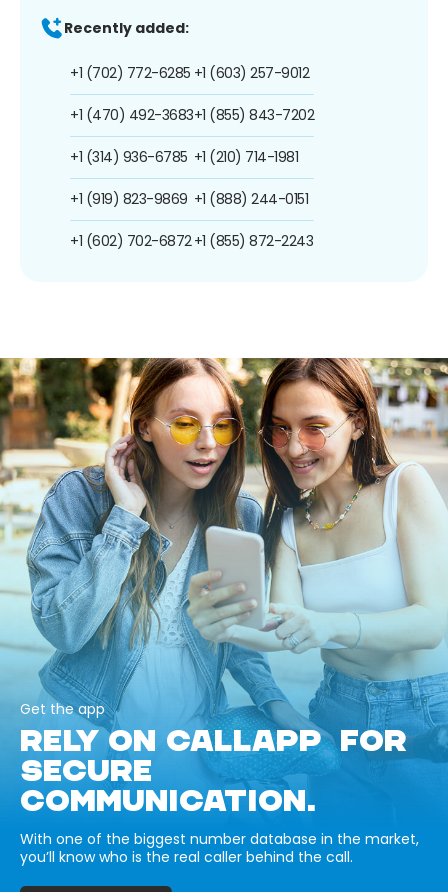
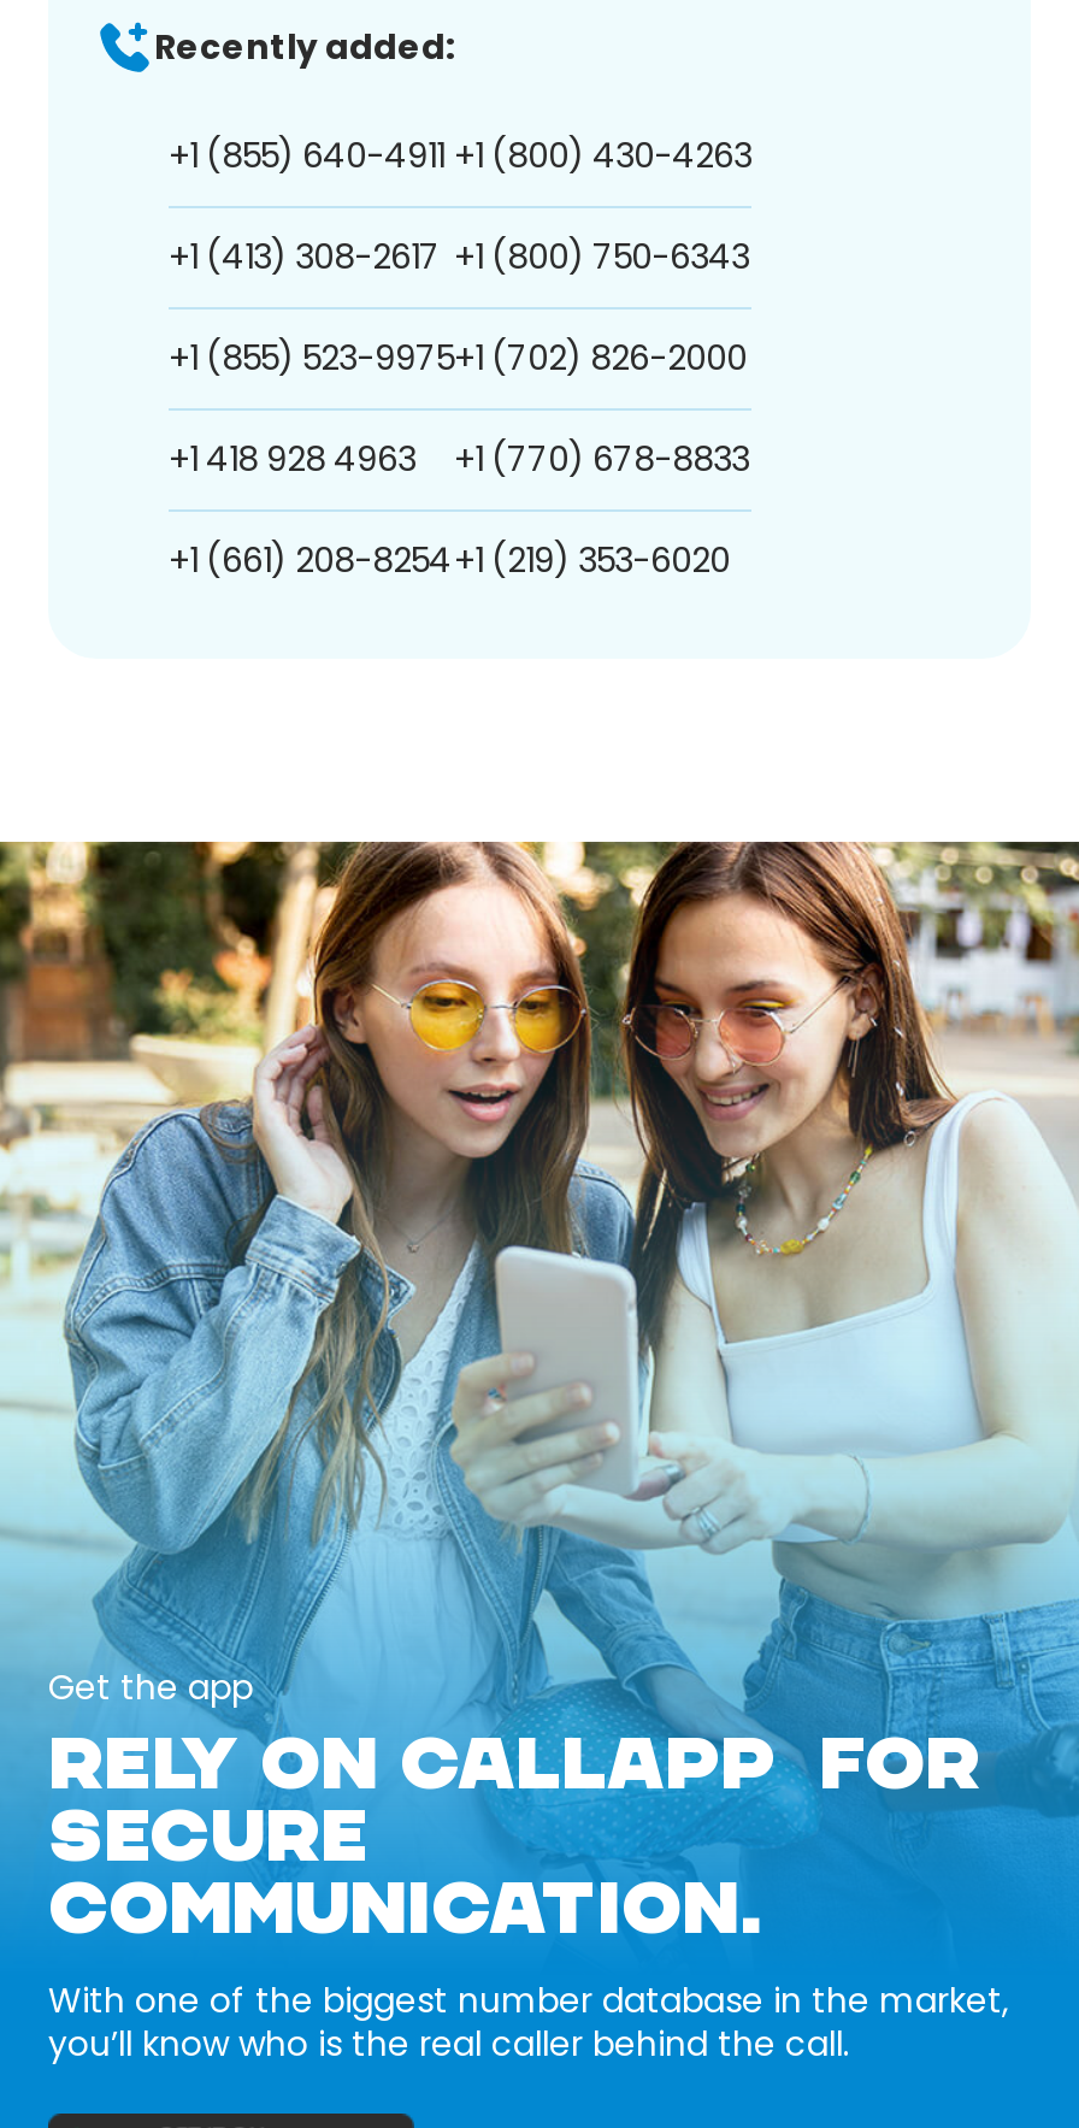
- +1 (702) 772-6285
+ +1 (855) 640-4911

- +1 (603) 257-9012
+ +1 (800) 430-4263

- +1 (470) 492-3683
+ +1 (413) 308-2617

- +1 (855) 843-7202
+ +1 (800) 750-6343

- +1 (314) 936-6785
+ +1 (855) 523-9975

- +1 (210) 714-1981
+ +1 (702) 826-2000

- +1 (919) 823-9869
+ +1 418 928 4963

- +1 (888) 244-0151
+ +1 (770) 678-8833

- +1 (602) 702-6872
+ +1 (661) 208-8254

- +1 (855) 872-2243
+ +1 (219) 353-6020
